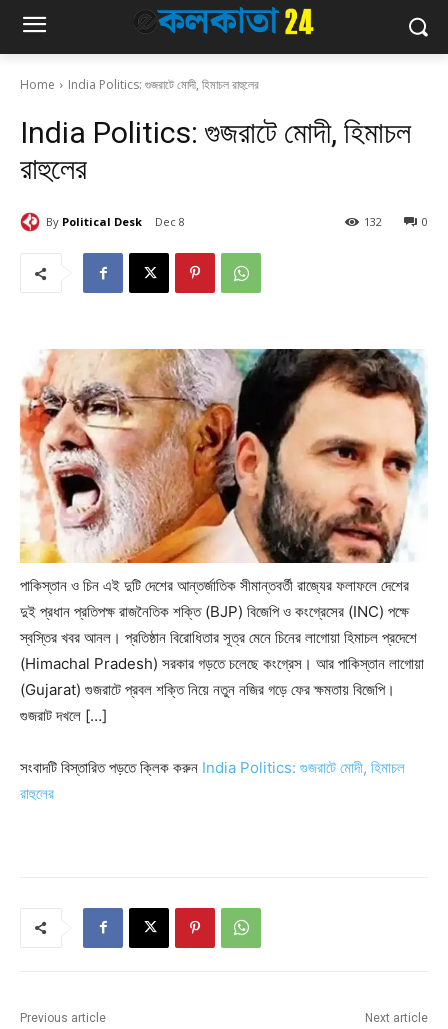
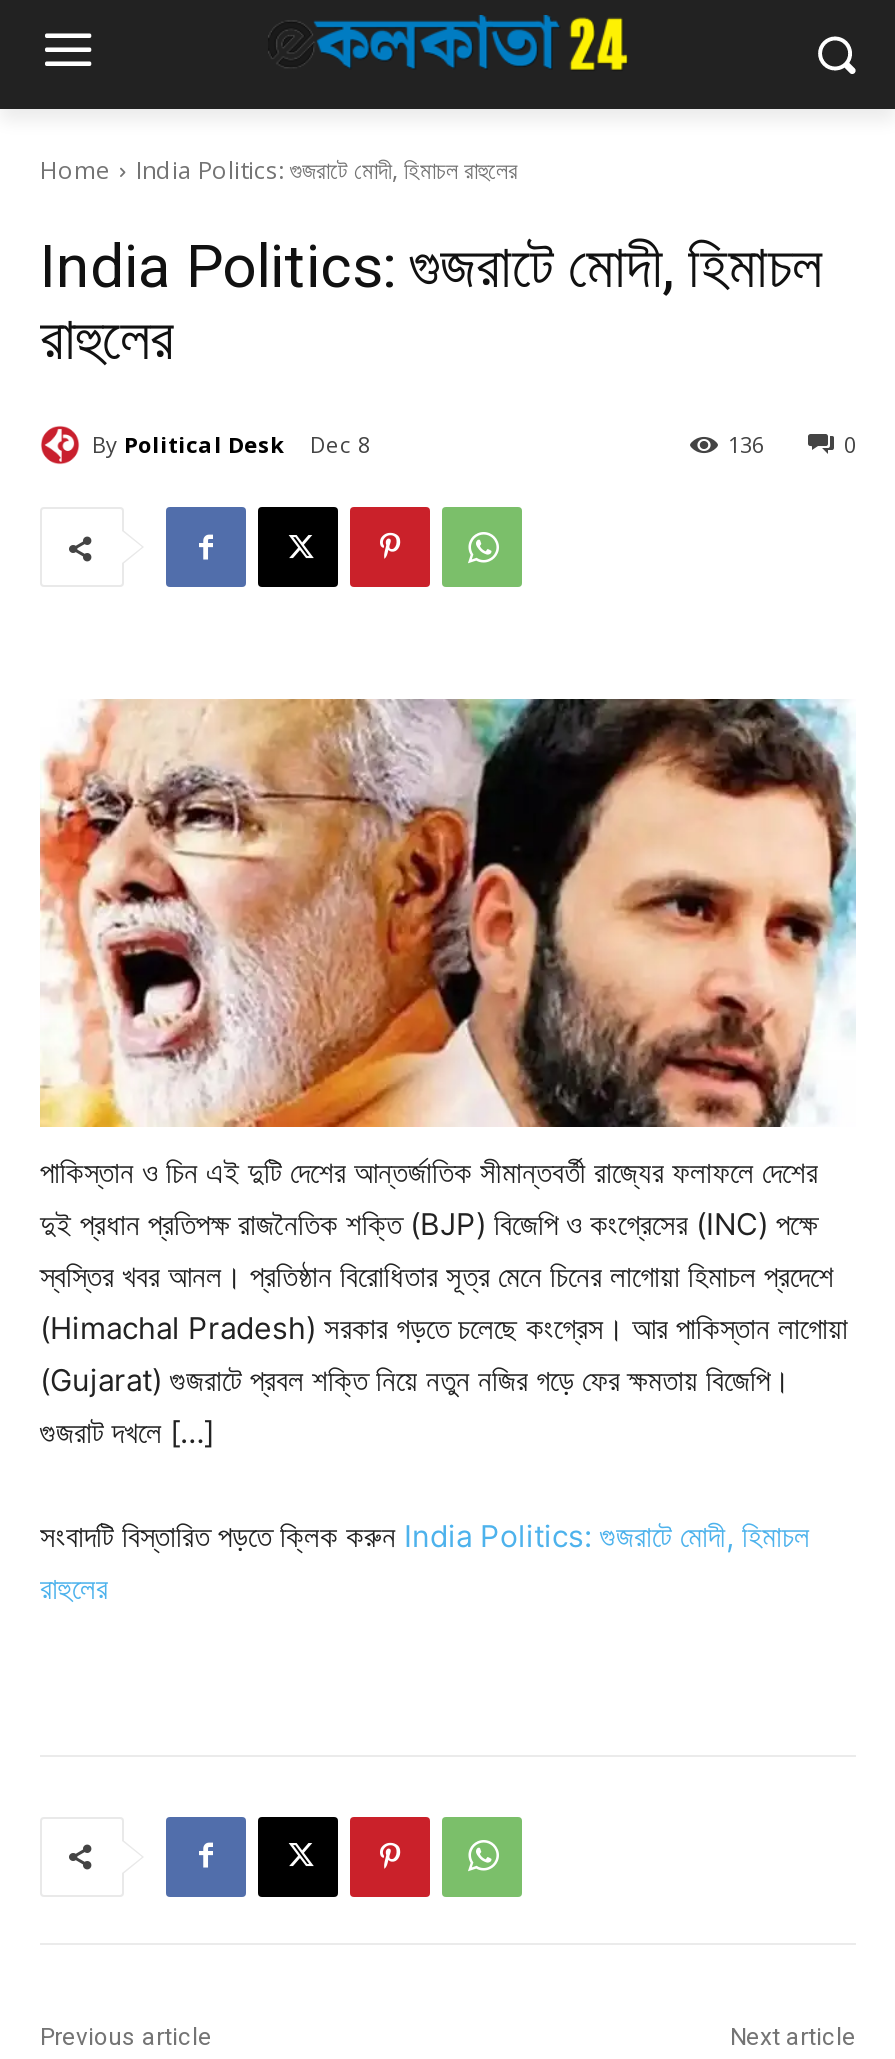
- 132
+ 136
